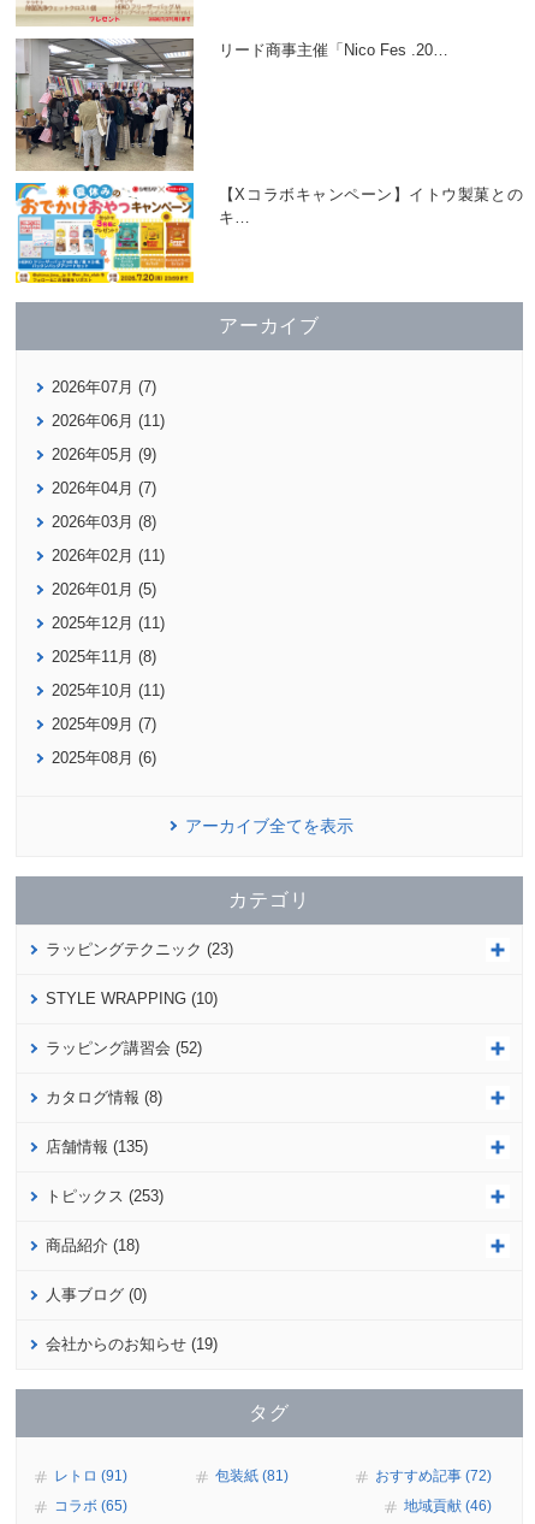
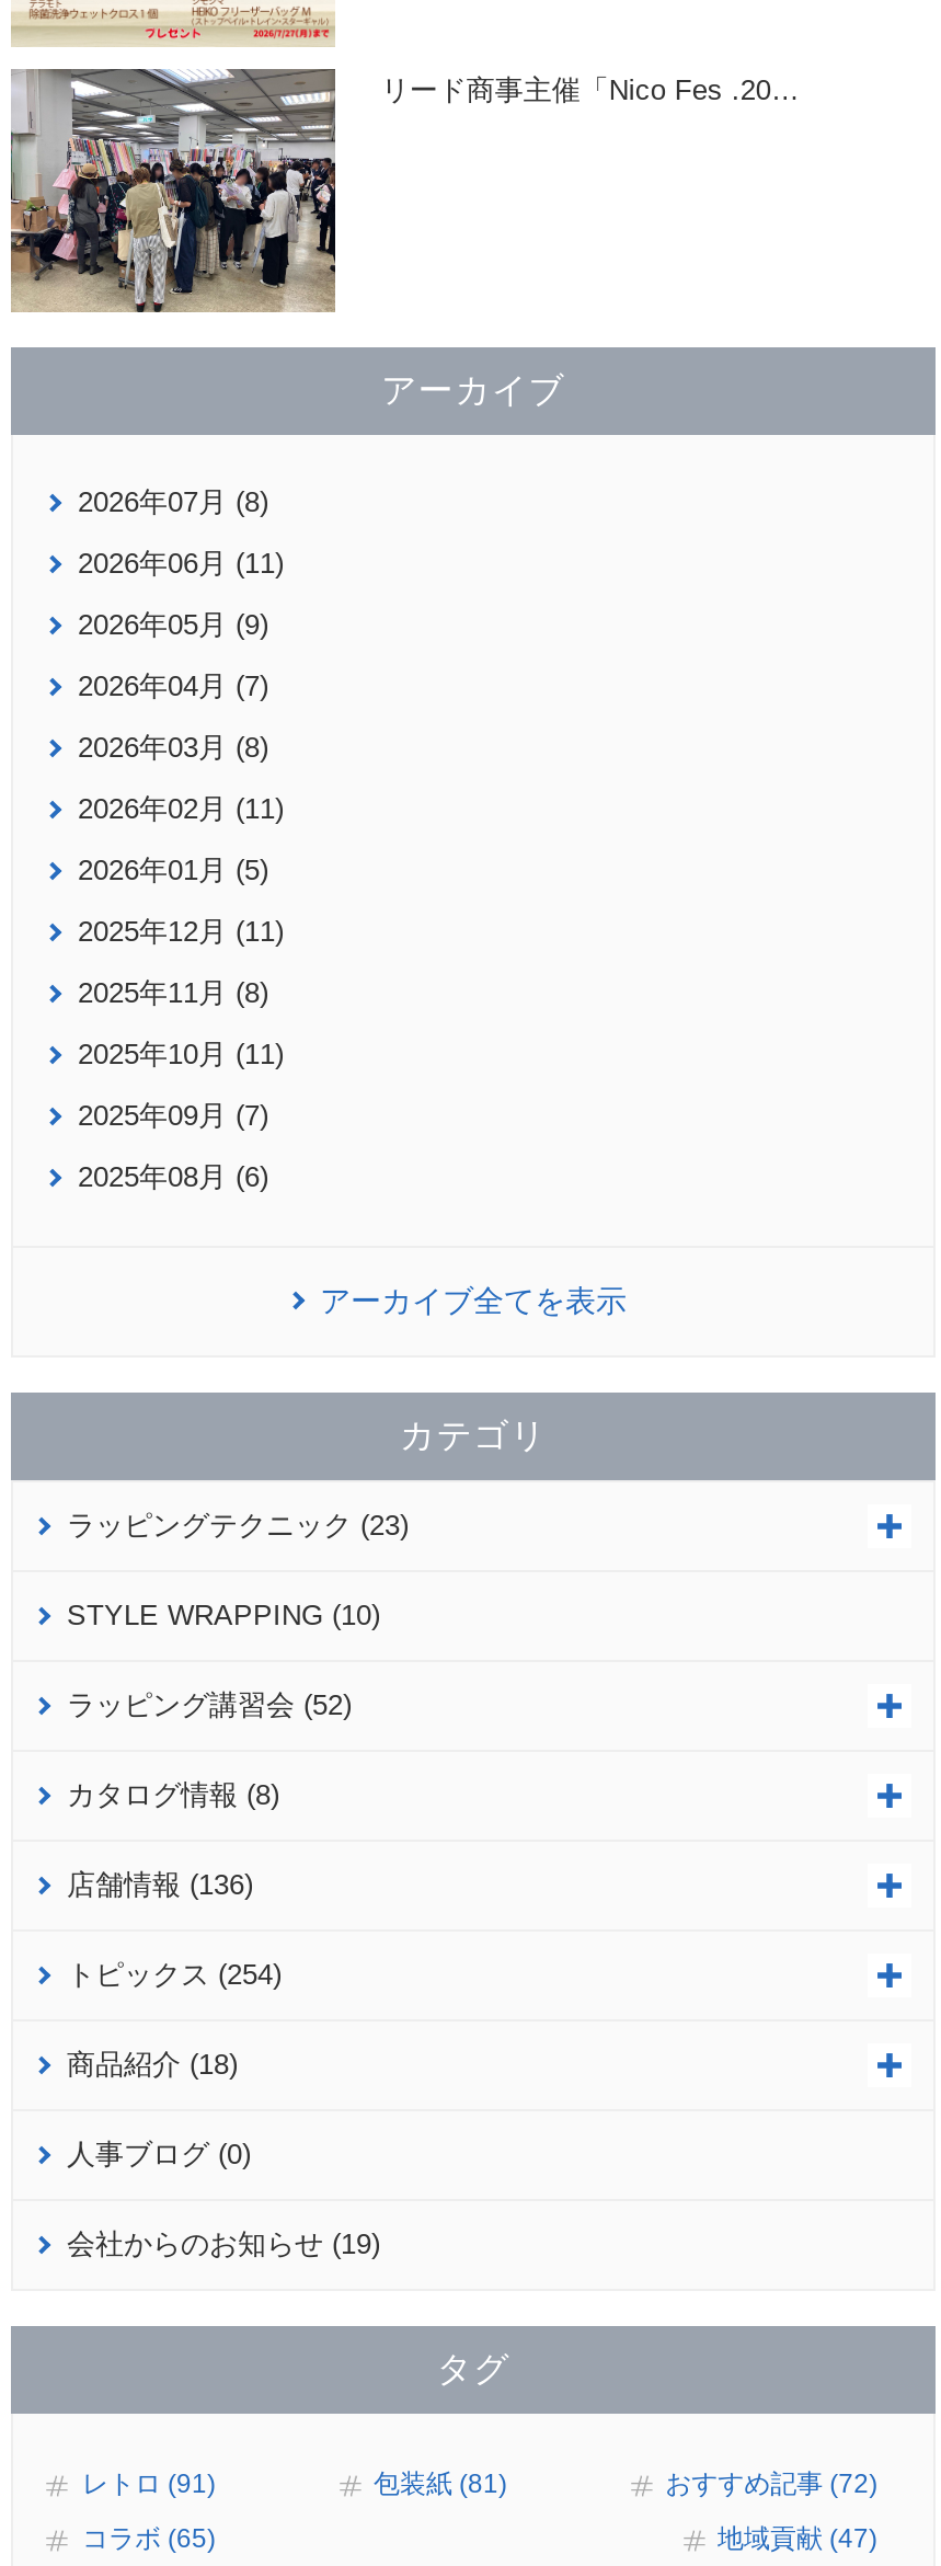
- [image]
- 【Xコラボキャンペーン】イトウ製菓との
- キ…

- 2026年07月 (7)
+ 2026年07月 (8)

- 店舗情報 (135)
+ 店舗情報 (136)

- トピックス (253)
+ トピックス (254)

- 地域貢献 (46)
+ 地域貢献 (47)
